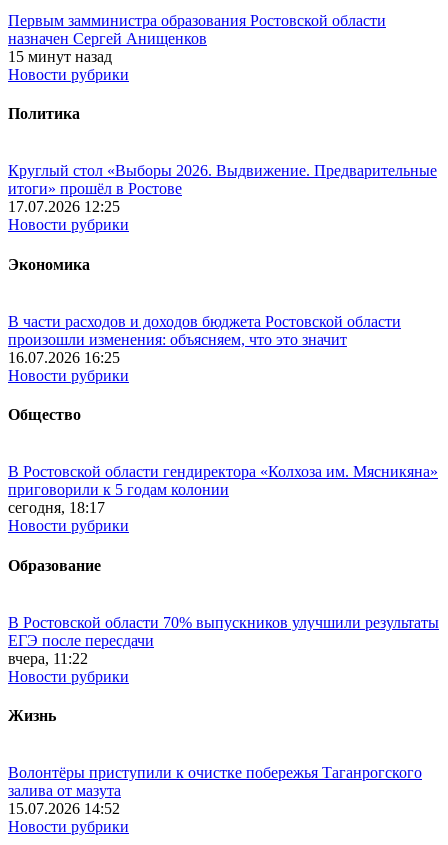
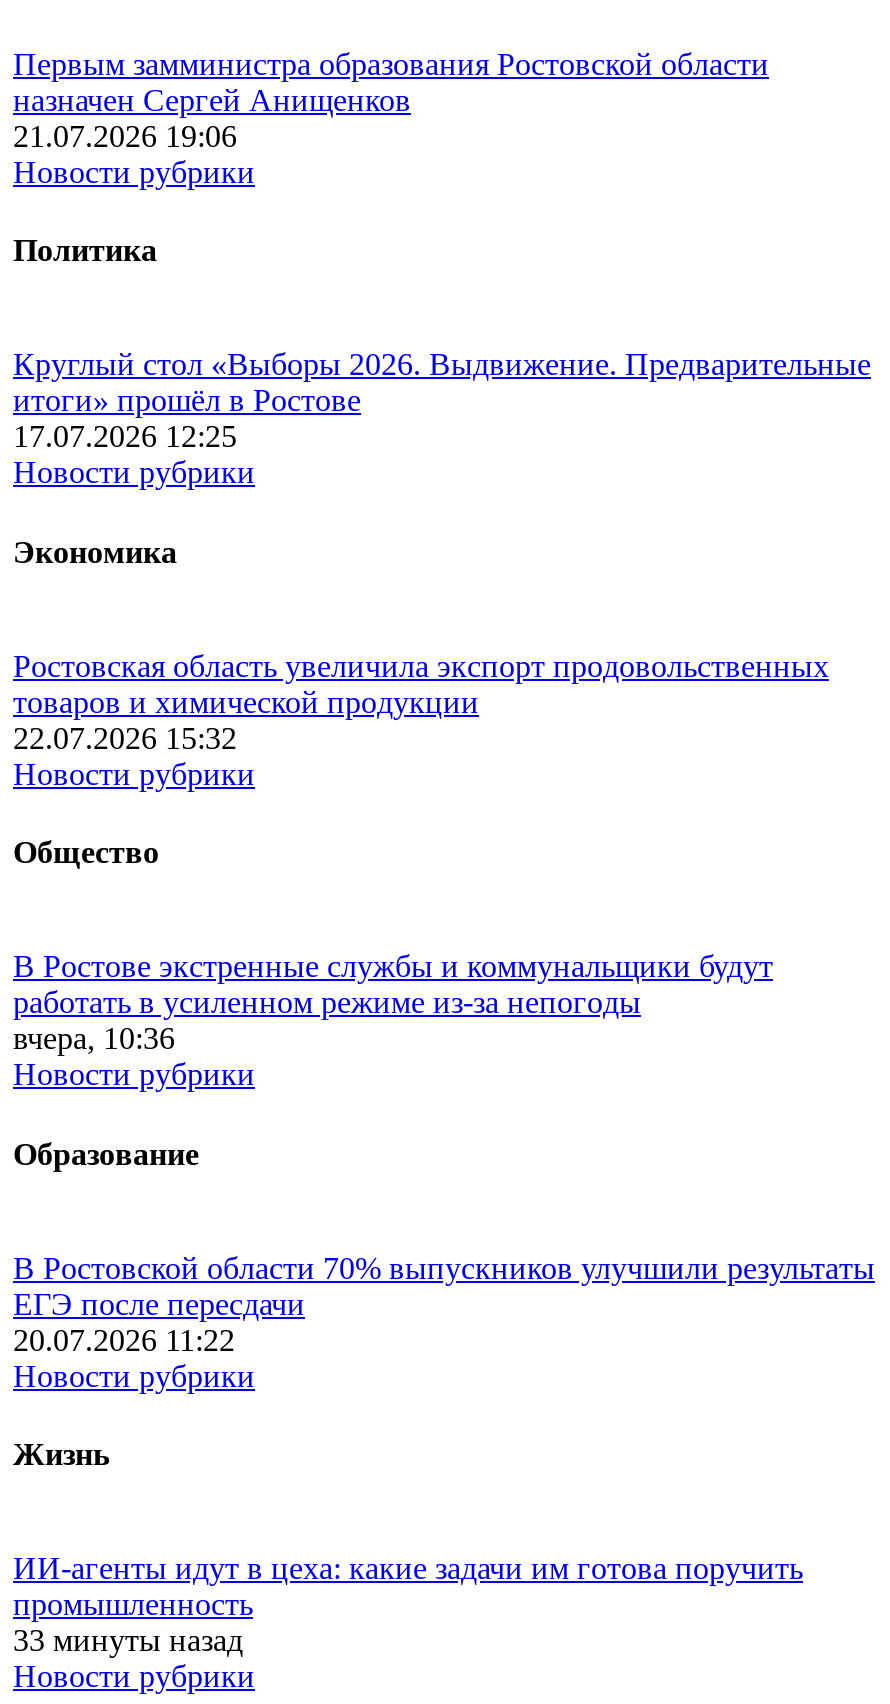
- 15 минут назад
+ 21.07.2026 19:06

- В части расходов и доходов бюджета Ростовской области
- произошли изменения: объясняем, что это значит
- 16.07.2026 16:25
+ Ростовская область увеличила экспорт продовольственных
+ товаров и химической продукции
+ 22.07.2026 15:32

- В Ростовской области гендиректора «Колхоза им. Мясникяна»
- приговорили к 5 годам колонии
- сегодня, 18:17
+ В Ростове экстренные службы и коммунальщики будут
+ работать в усиленном режиме из-за непогоды
+ вчера, 10:36

- вчера, 11:22
+ 20.07.2026 11:22

- Волонтёры приступили к очистке побережья Таганрогского
- залива от мазута
- 15.07.2026 14:52
+ ИИ-агенты идут в цеха: какие задачи им готова поручить
+ промышленность
+ 33 минуты назад
